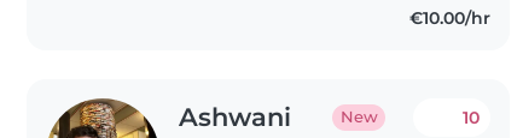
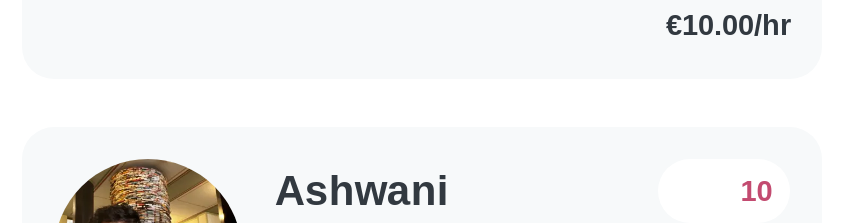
- New
